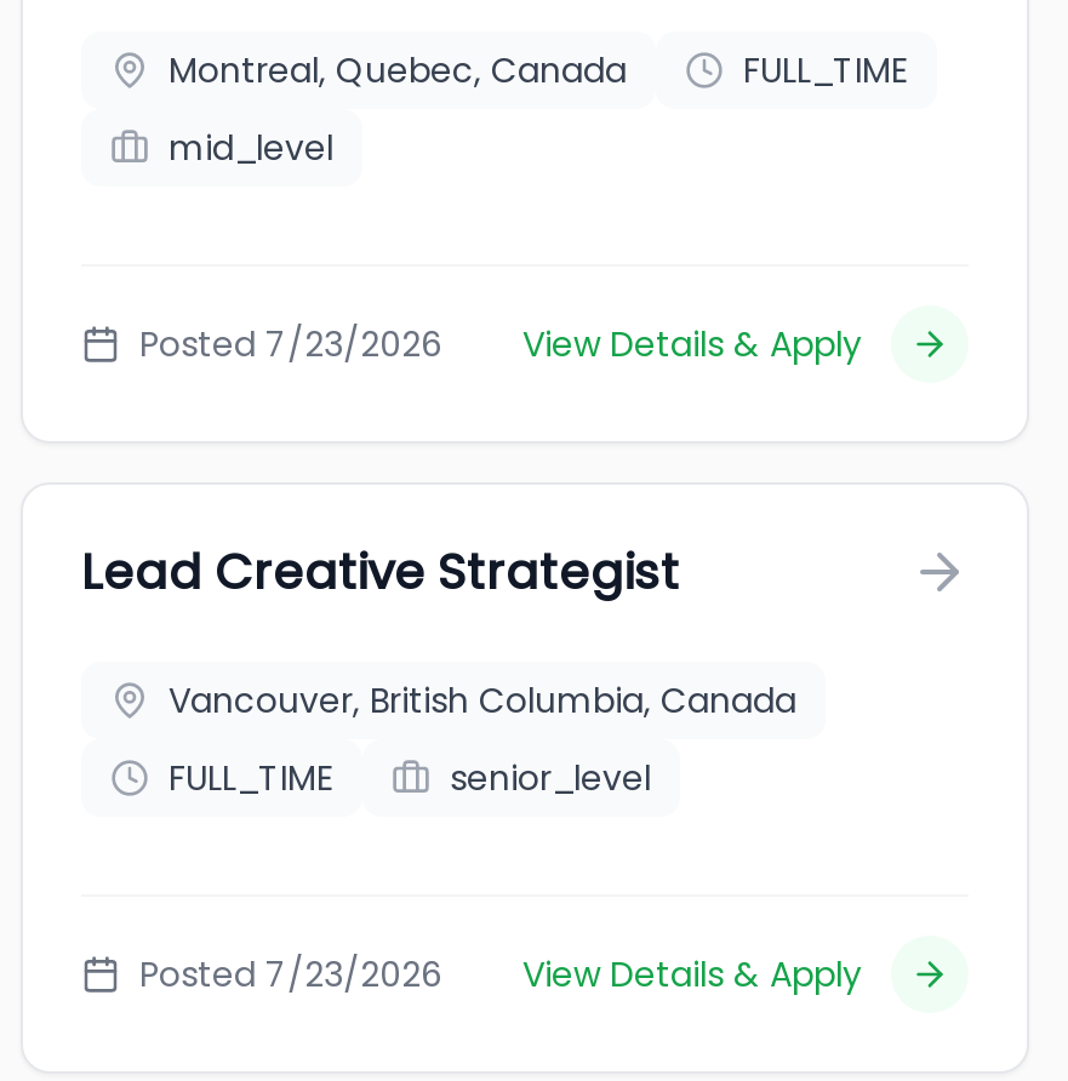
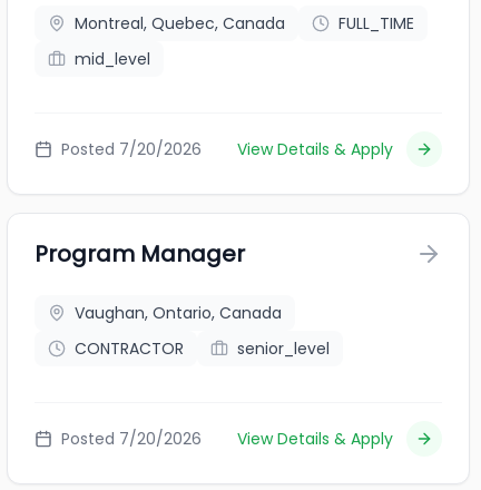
- Posted 7/23/2026 View Details & Apply
+ Posted 7/20/2026 View Details & Apply

- Lead Creative Strategist
+ Program Manager

- Vancouver, British Columbia, Canada
+ Vaughan, Ontario, Canada

- FULL_TIME
+ CONTRACTOR

- Posted 7/23/2026 View Details & Apply
+ Posted 7/20/2026 View Details & Apply
